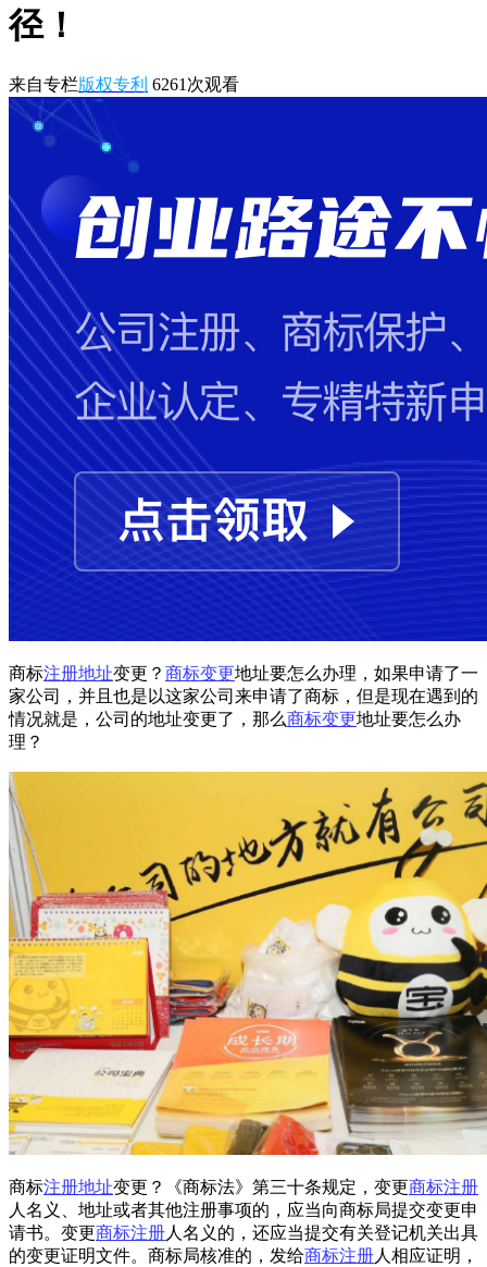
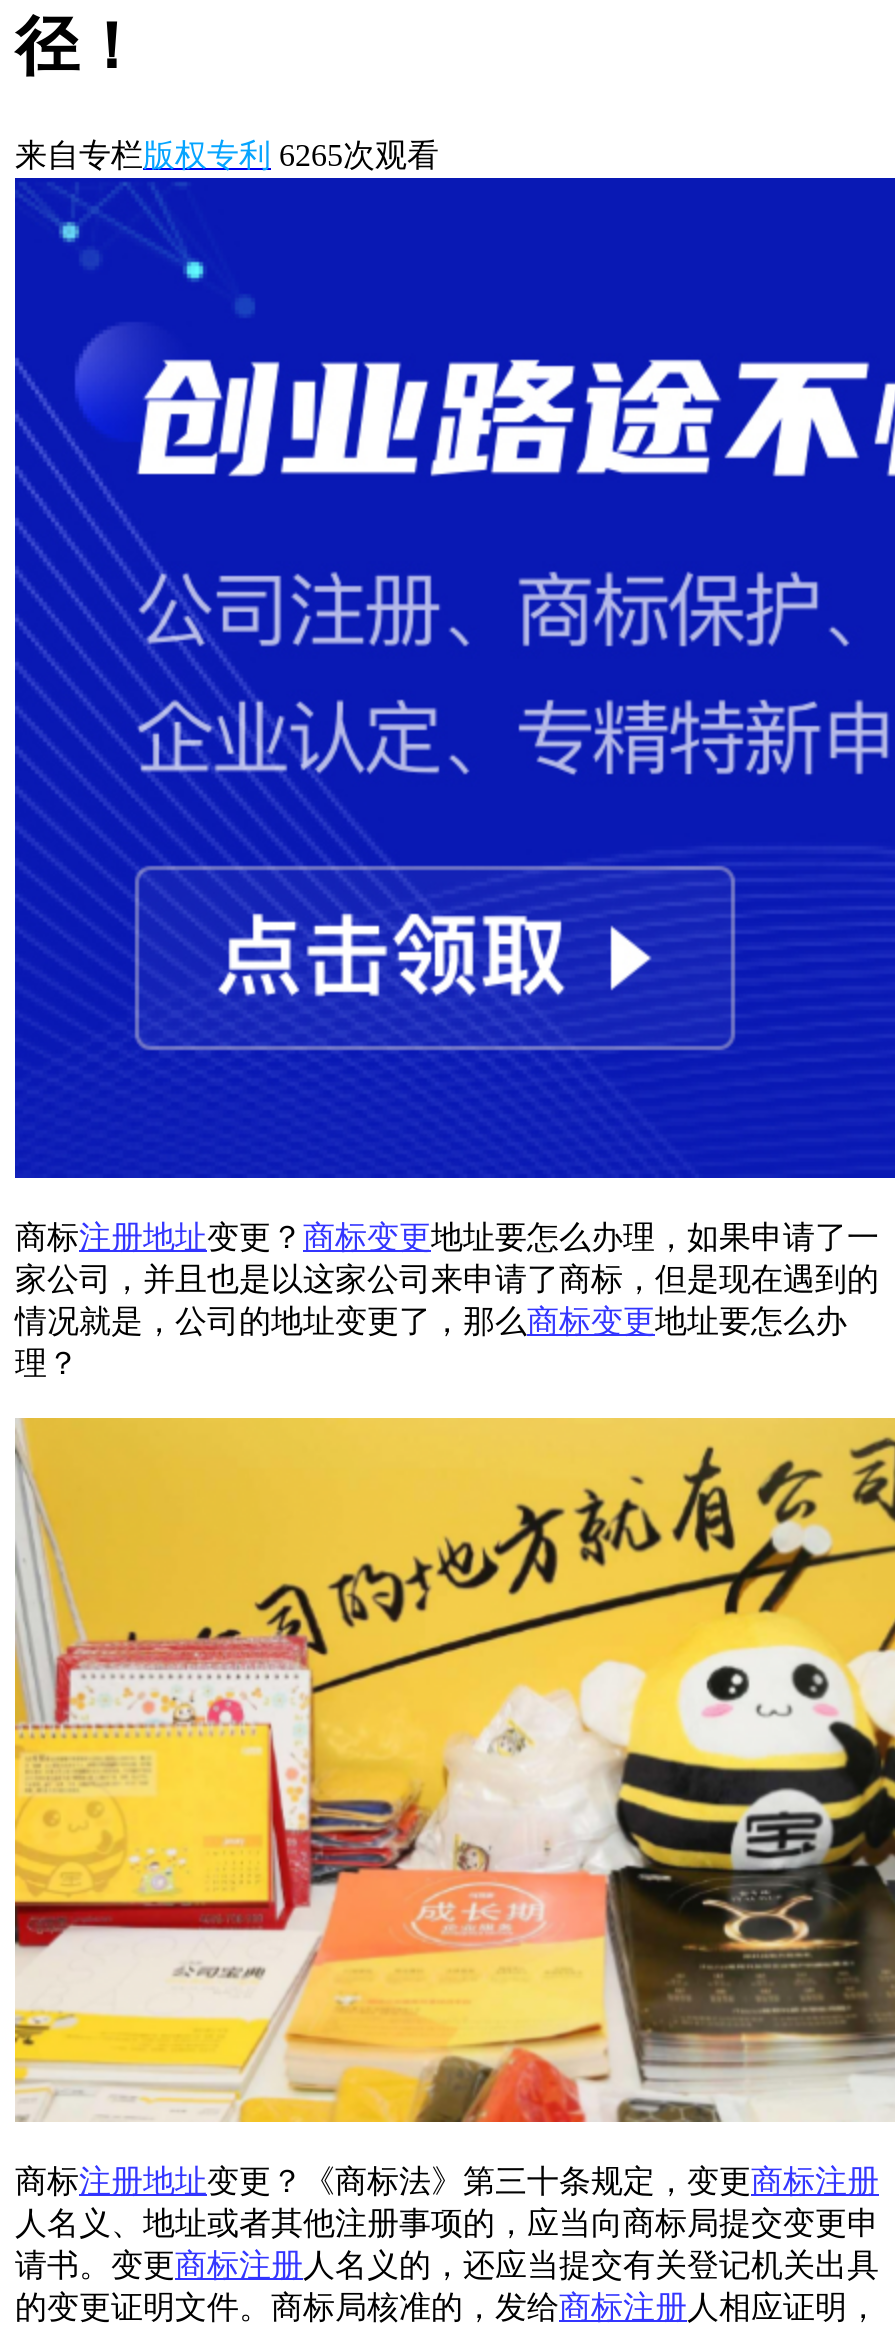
- 来自专栏版权专利 6261次观看
+ 来自专栏版权专利 6265次观看
